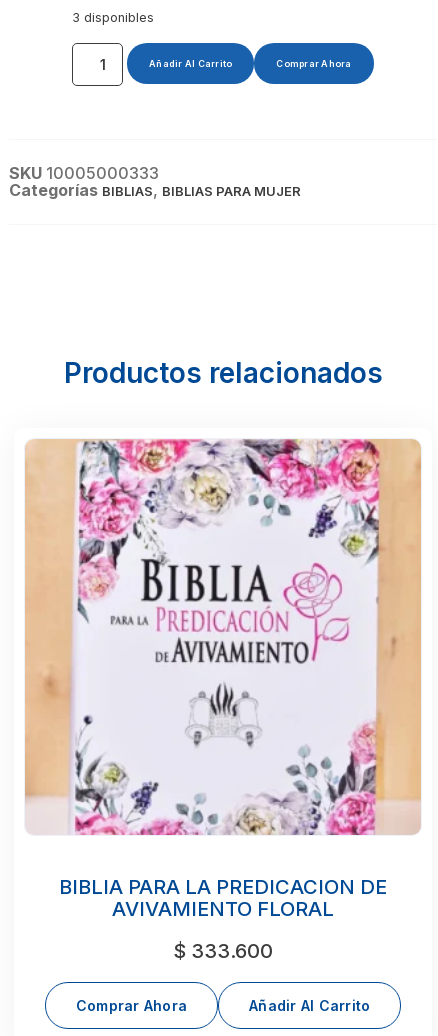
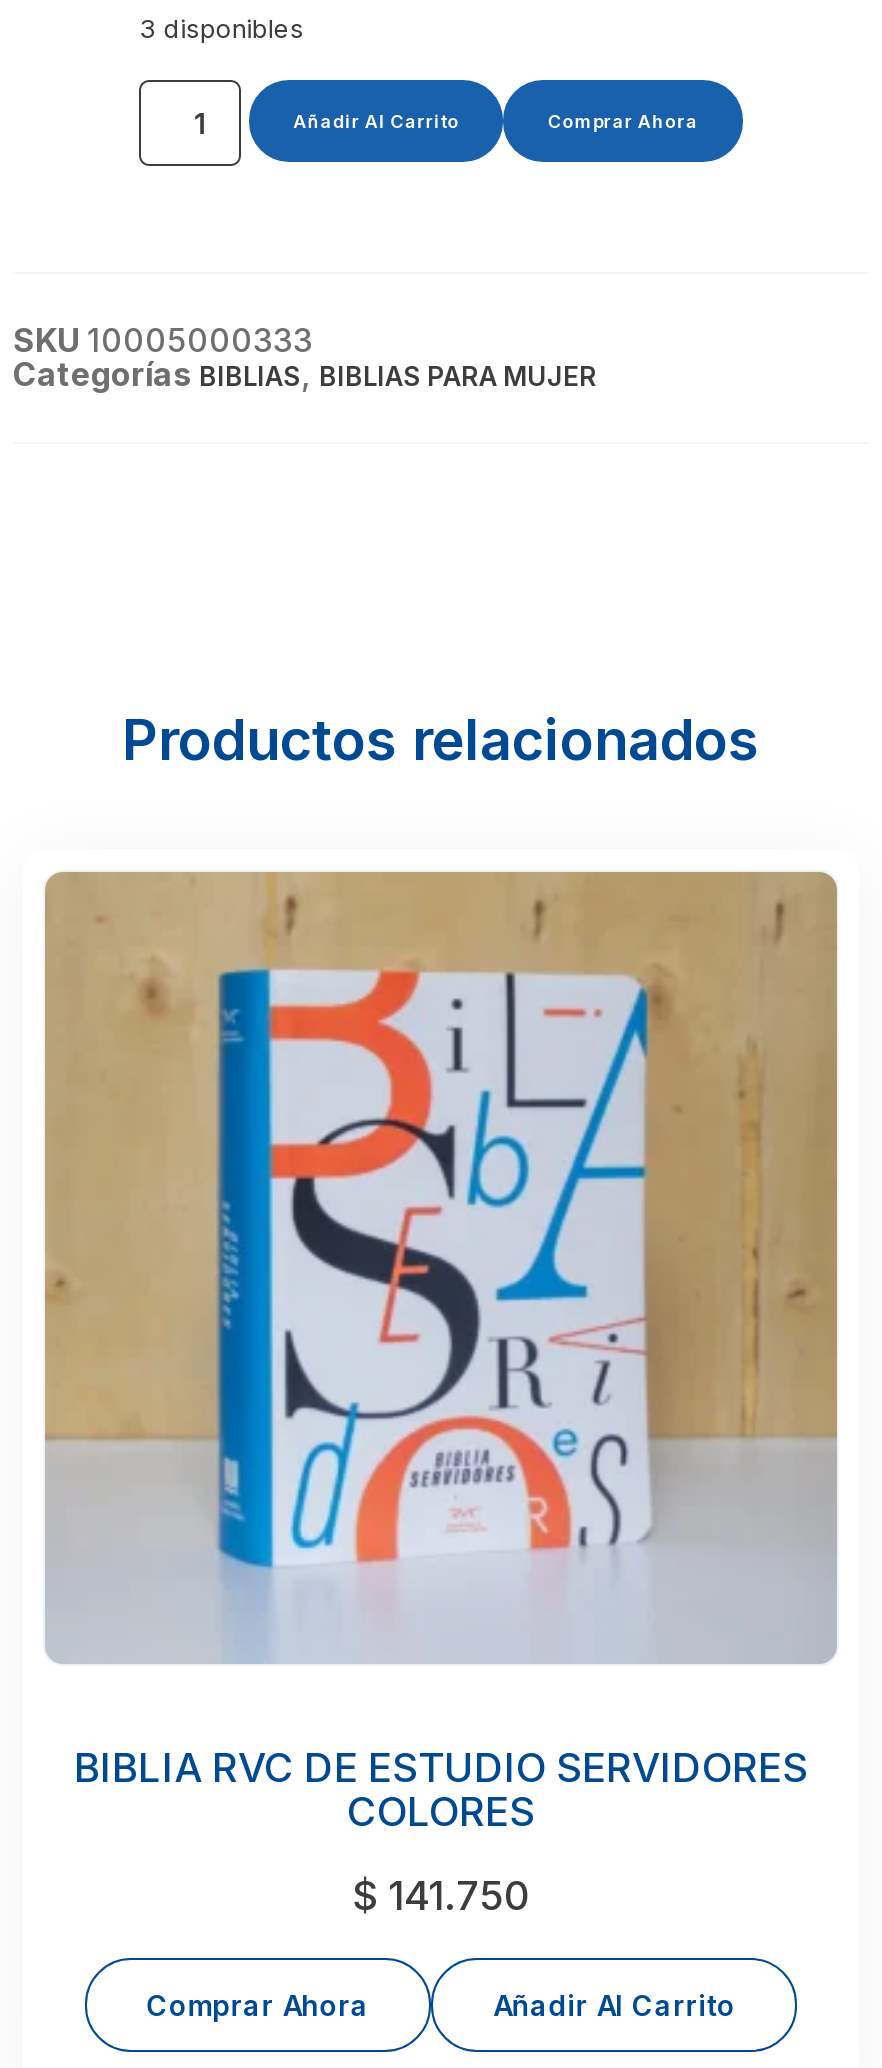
- [image]
+ [image]

- BIBLIA PARA LA PREDICACION DE
- AVIVAMIENTO FLORAL
+ BIBLIA RVC DE ESTUDIO SERVIDORES
+ COLORES

- $333.600
+ $141.750
